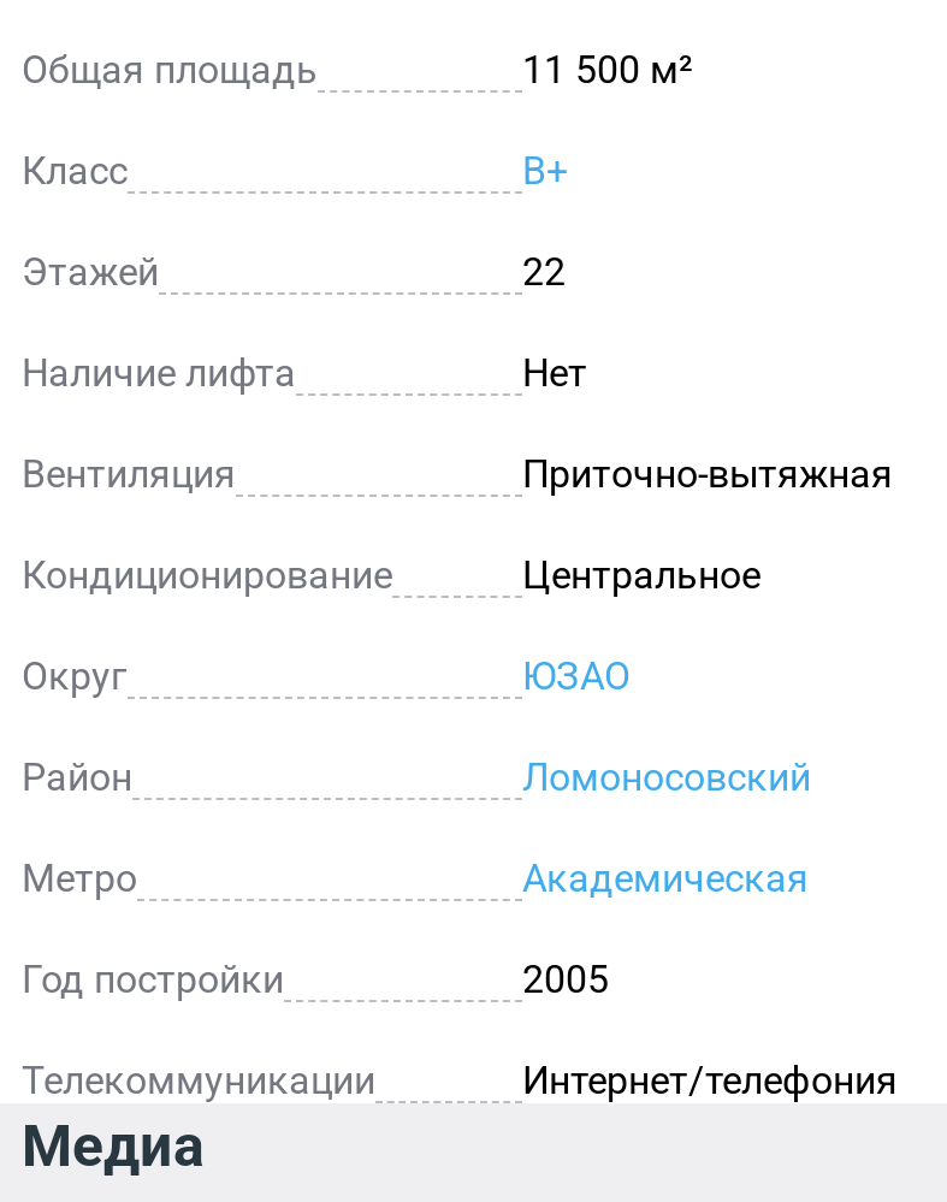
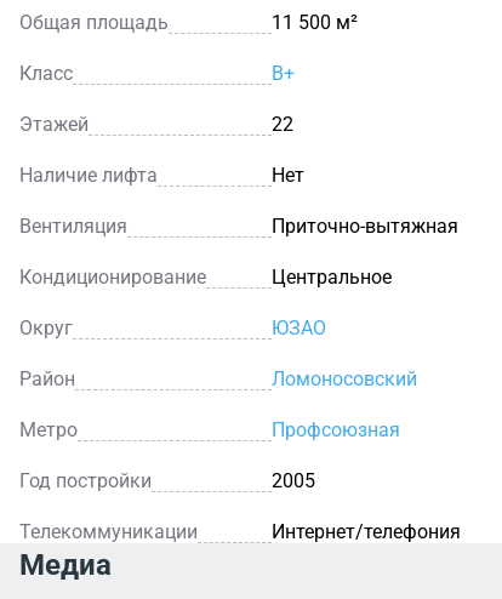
- Академическая
+ Профсоюзная
